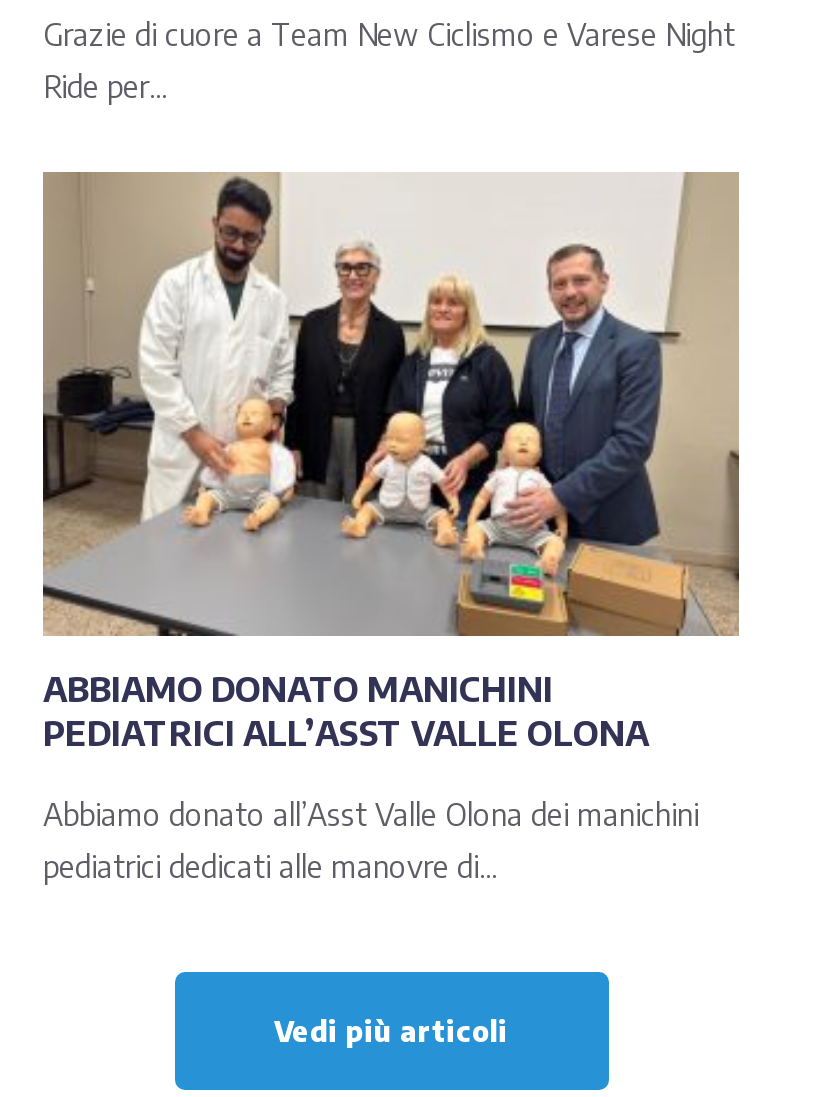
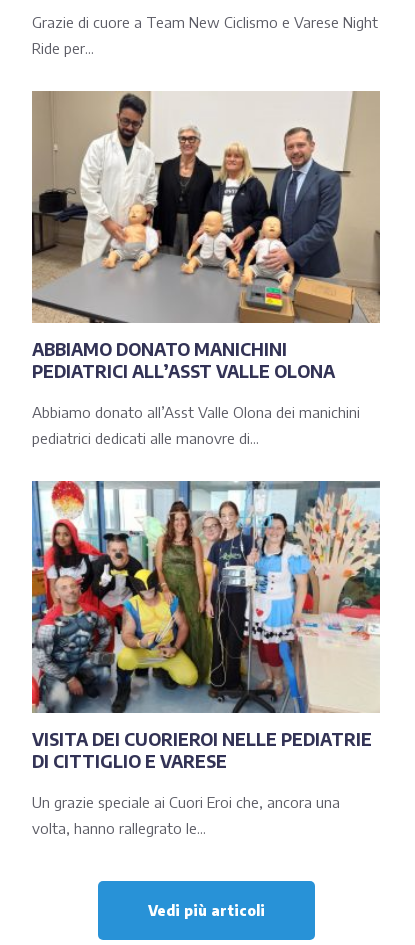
+ [image]
+ VISITA DEI CUORIEROI NELLE PEDIATRIE
+ DI CITTIGLIO E VARESE
+ Un grazie speciale ai Cuori Eroi che, ancora una
+ volta, hanno rallegrato le...
